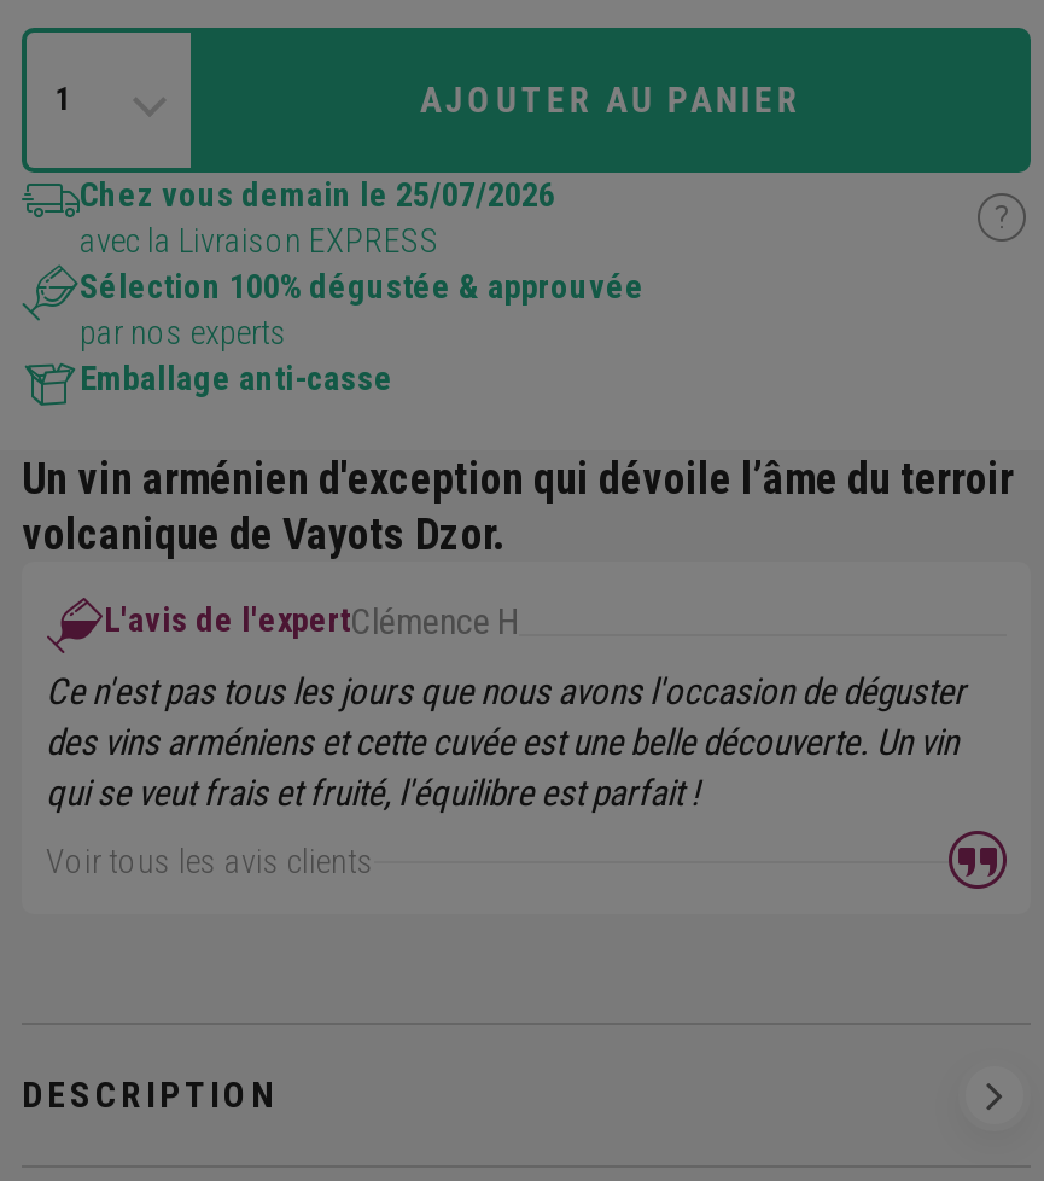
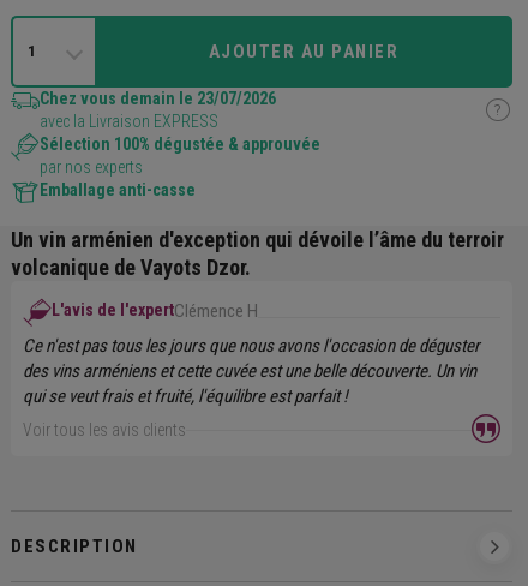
- Chez vous demain le 25/07/2026
+ Chez vous demain le 23/07/2026
